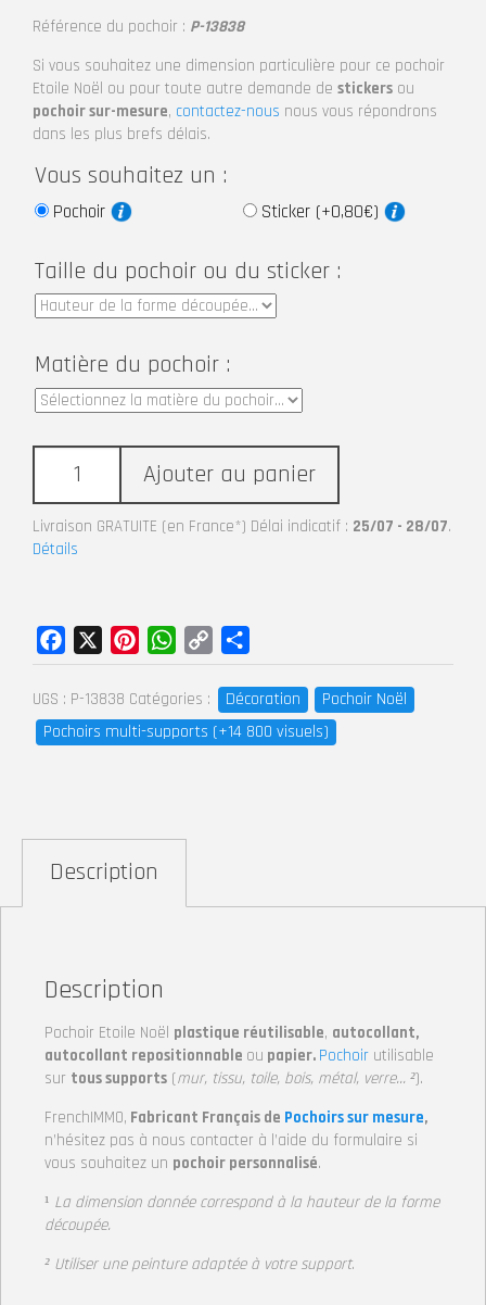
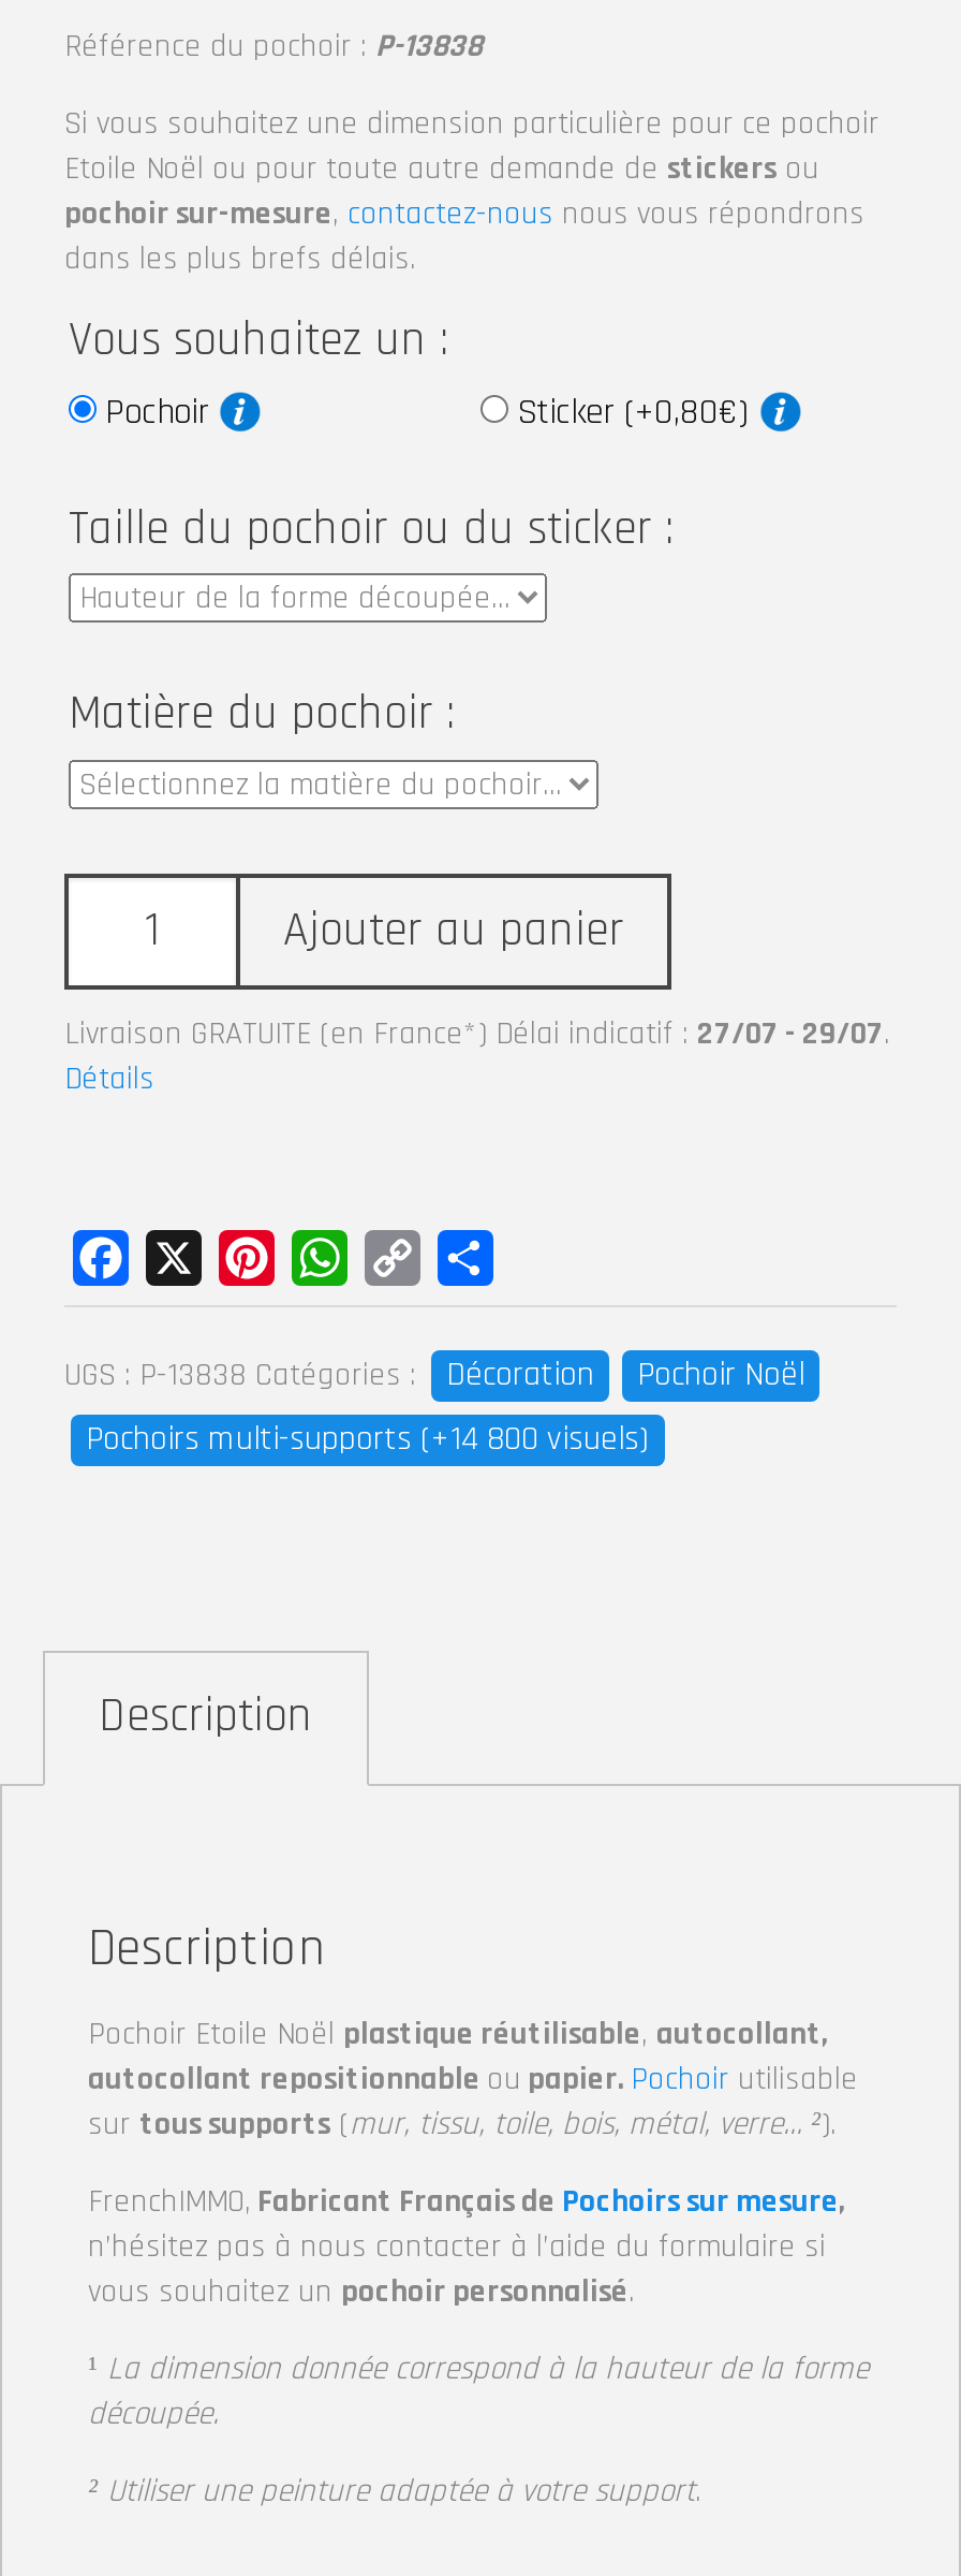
- Livraison GRATUITE (en France*) Délai indicatif : 25/07 - 28/07.
+ Livraison GRATUITE (en France*) Délai indicatif : 27/07 - 29/07.
